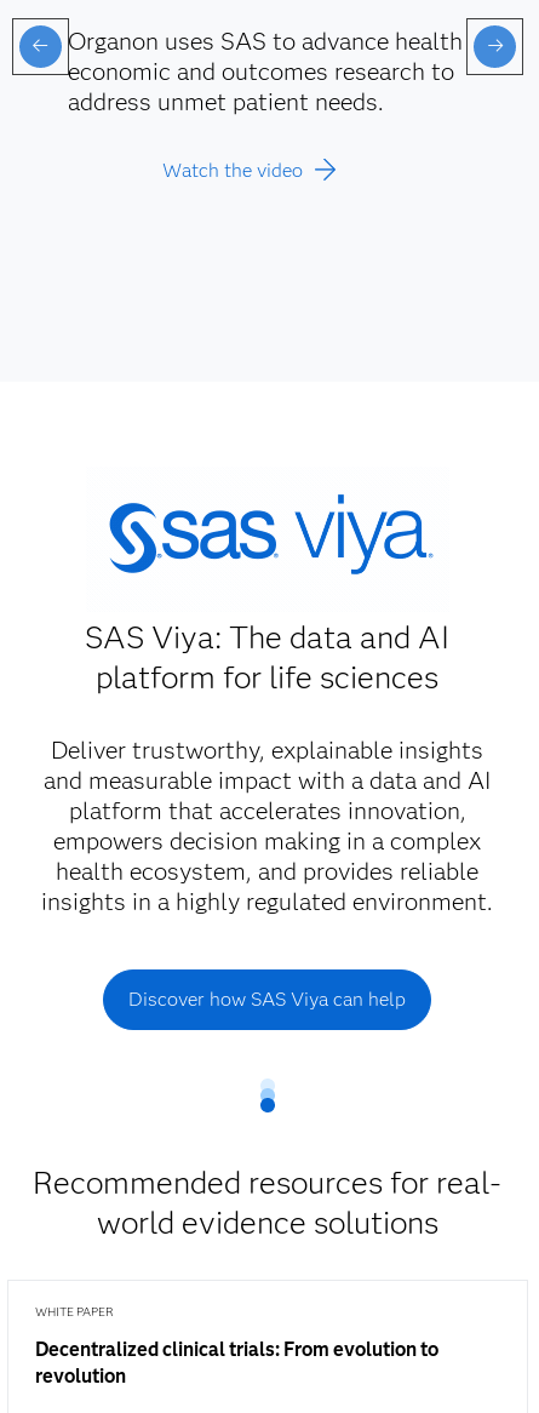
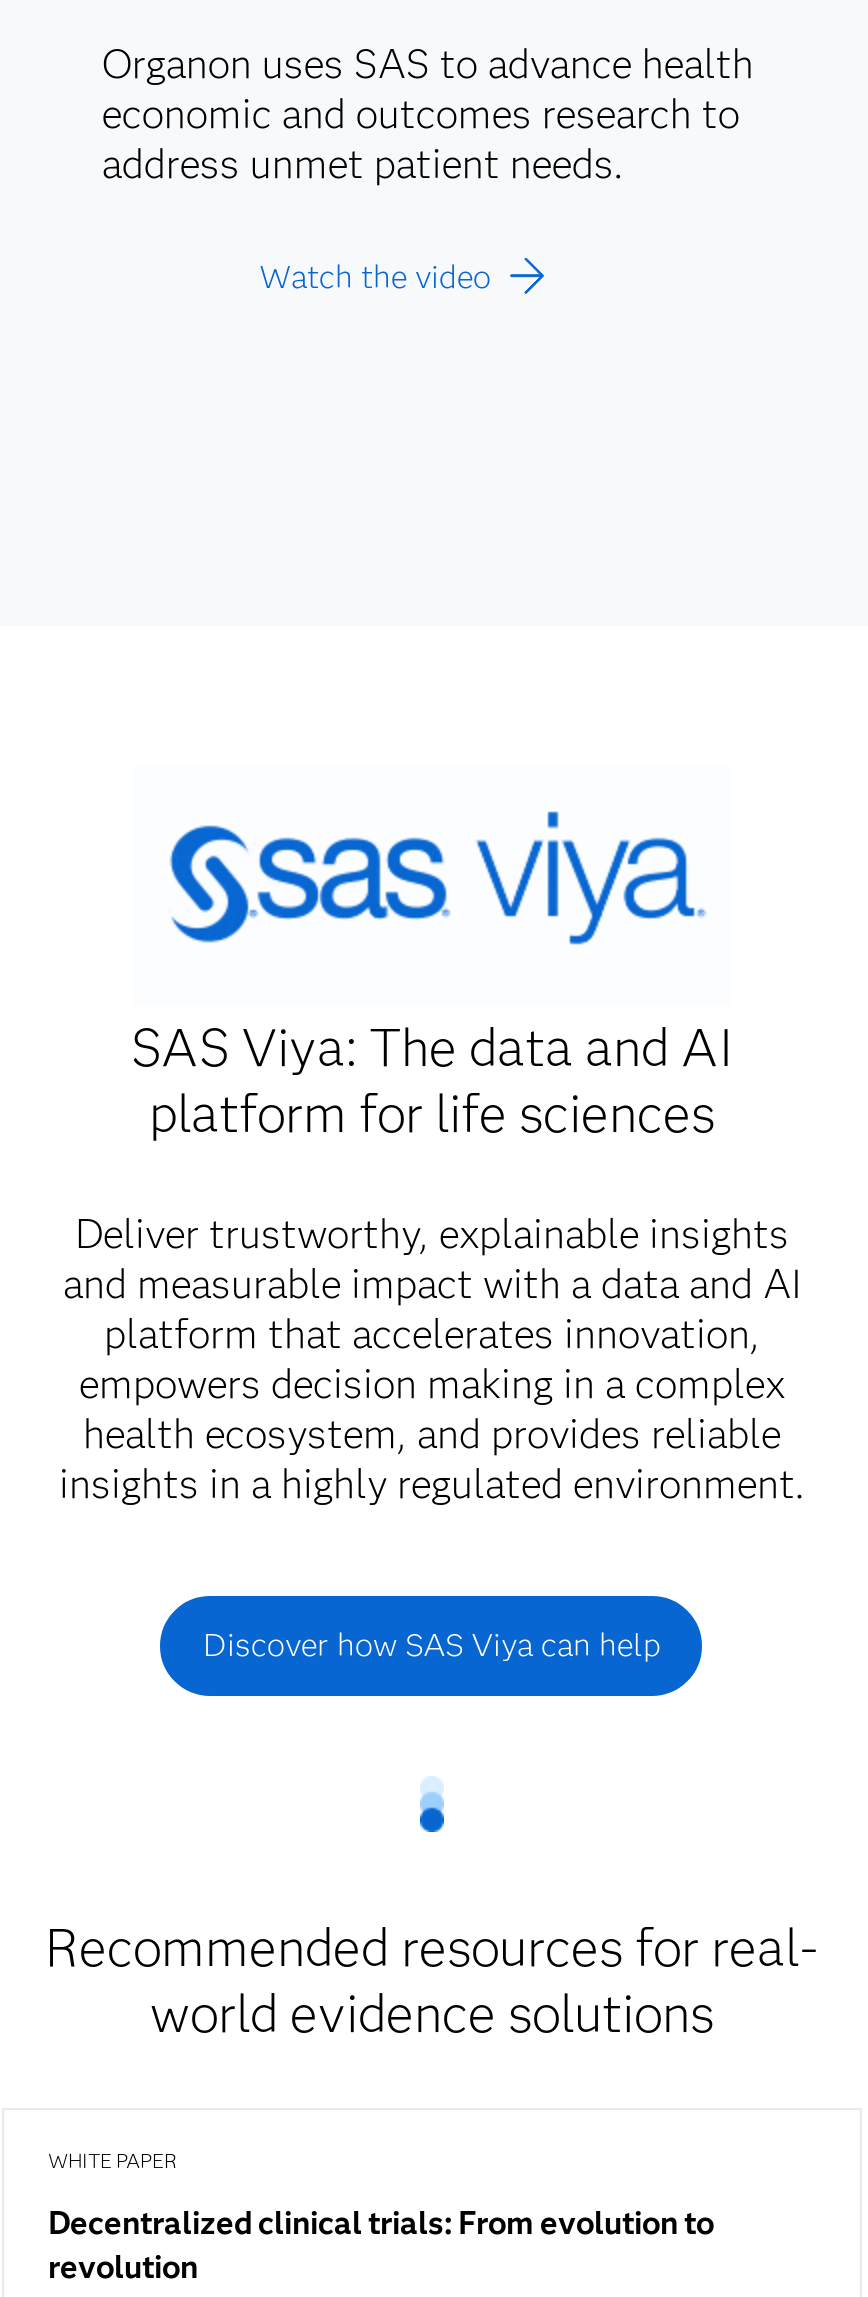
- [image]

- [image]
